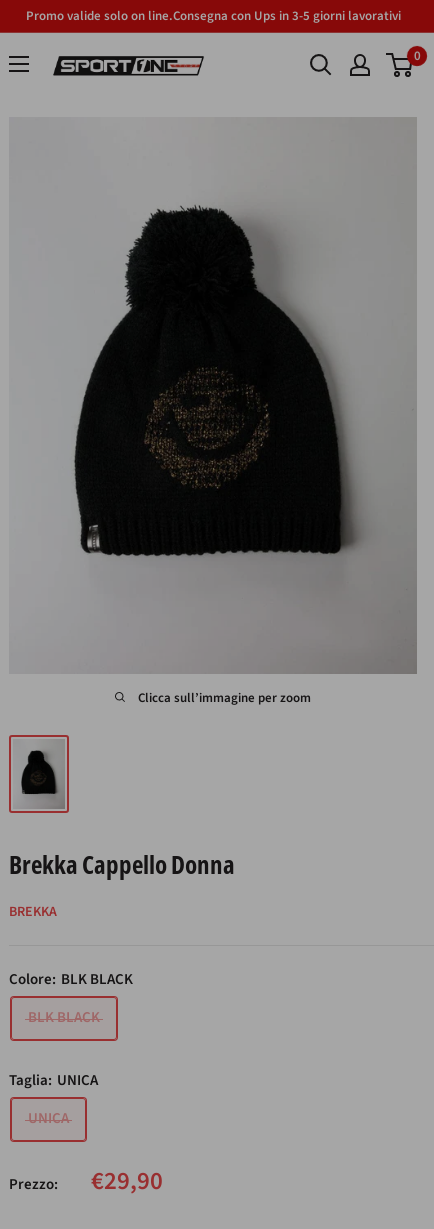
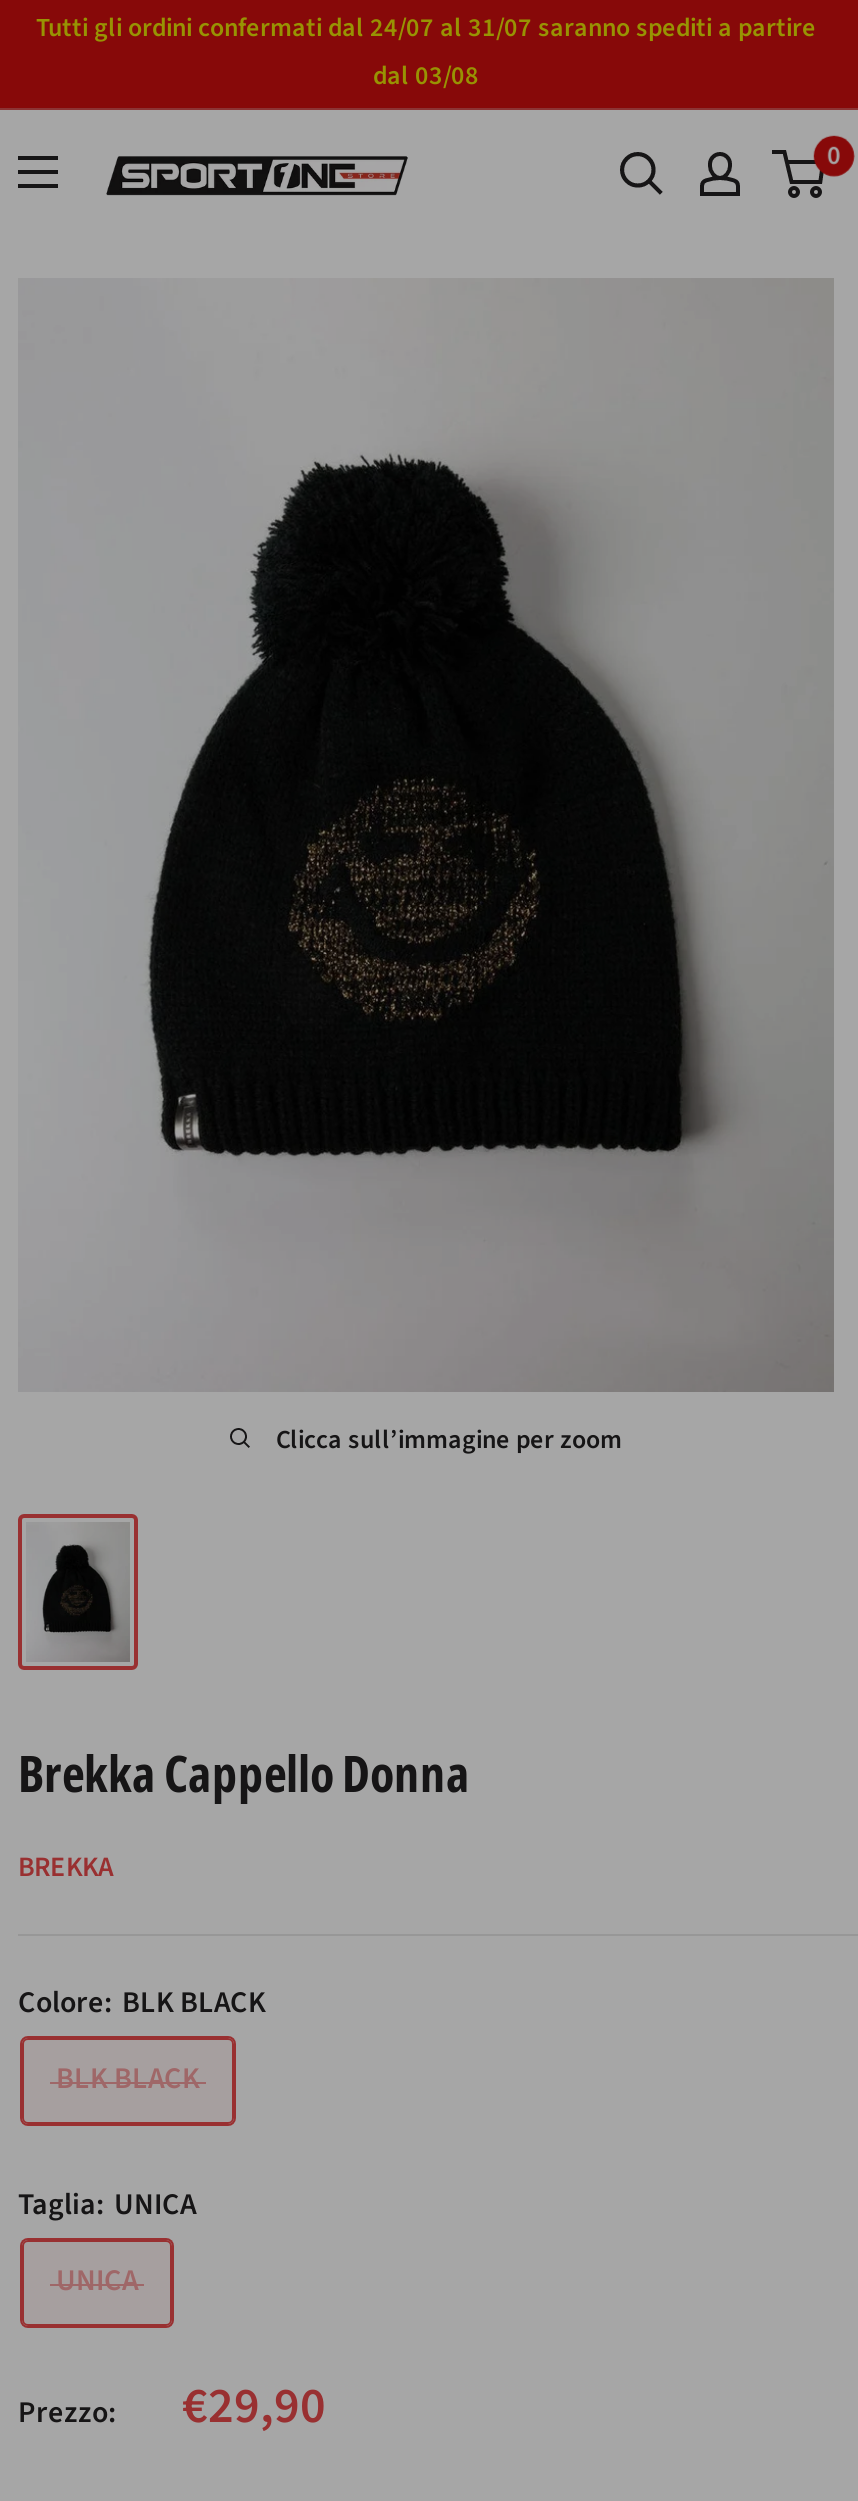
- Promo valide solo on line.Consegna con Ups in 3-5 giorni lavorativi
+ Tutti gli ordini confermati dal 24/07 al 31/07 saranno spediti a partire
+ dal 03/08
